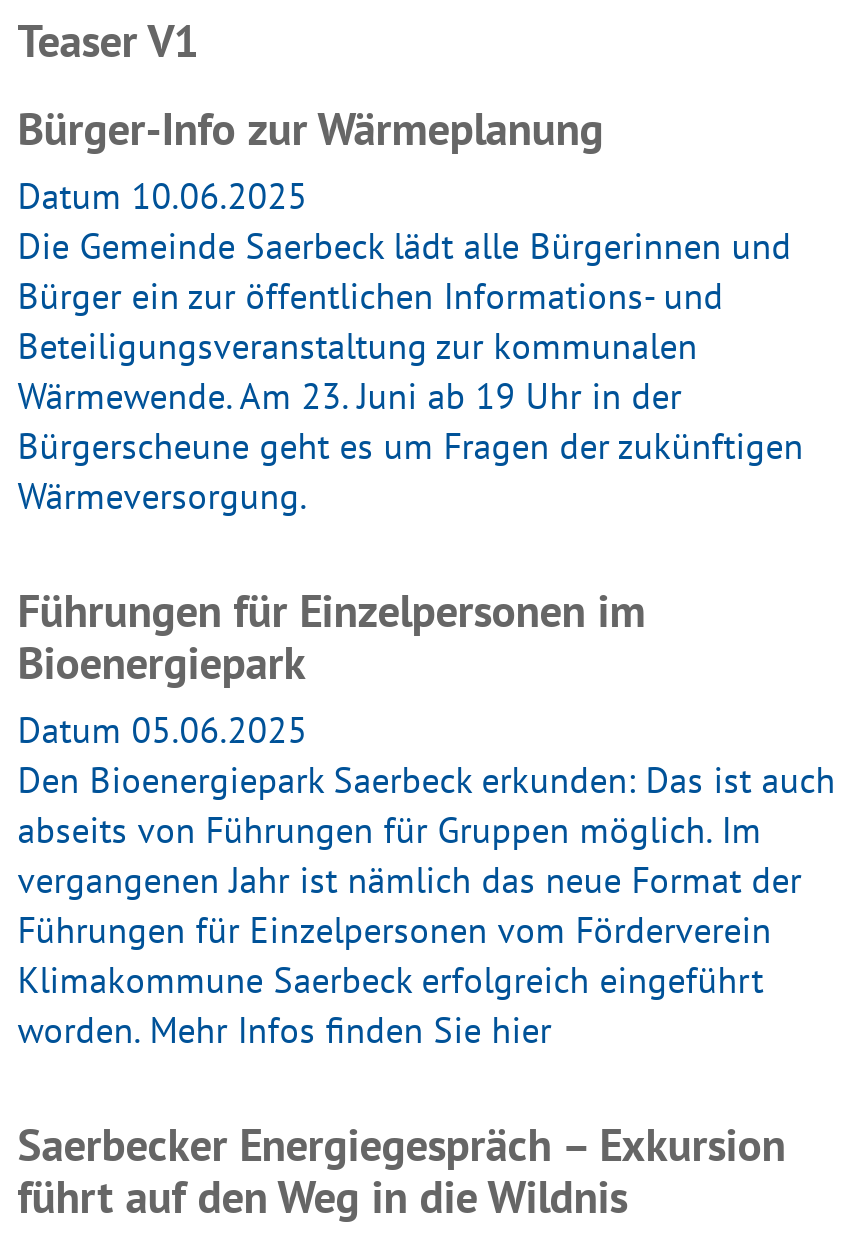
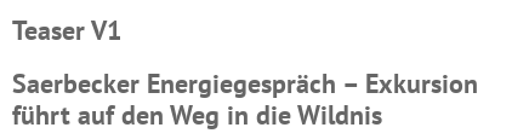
- Bürger-Info zur Wärmeplanung
- Datum 10.06.2025
- Die Gemeinde Saerbeck lädt alle Bürgerinnen und
- Bürger ein zur öffentlichen Informations- und
- Beteiligungsveranstaltung zur kommunalen
- Wärmewende. Am 23. Juni ab 19 Uhr in der
- Bürgerscheune geht es um Fragen der zukünftigen
- Wärmeversorgung.
- Führungen für Einzelpersonen im
- Bioenergiepark
- Datum 05.06.2025
- Den Bioenergiepark Saerbeck erkunden: Das ist auch
- abseits von Führungen für Gruppen möglich. Im
- vergangenen Jahr ist nämlich das neue Format der
- Führungen für Einzelpersonen vom Förderverein
- Klimakommune Saerbeck erfolgreich eingeführt
- worden. Mehr Infos finden Sie hier
